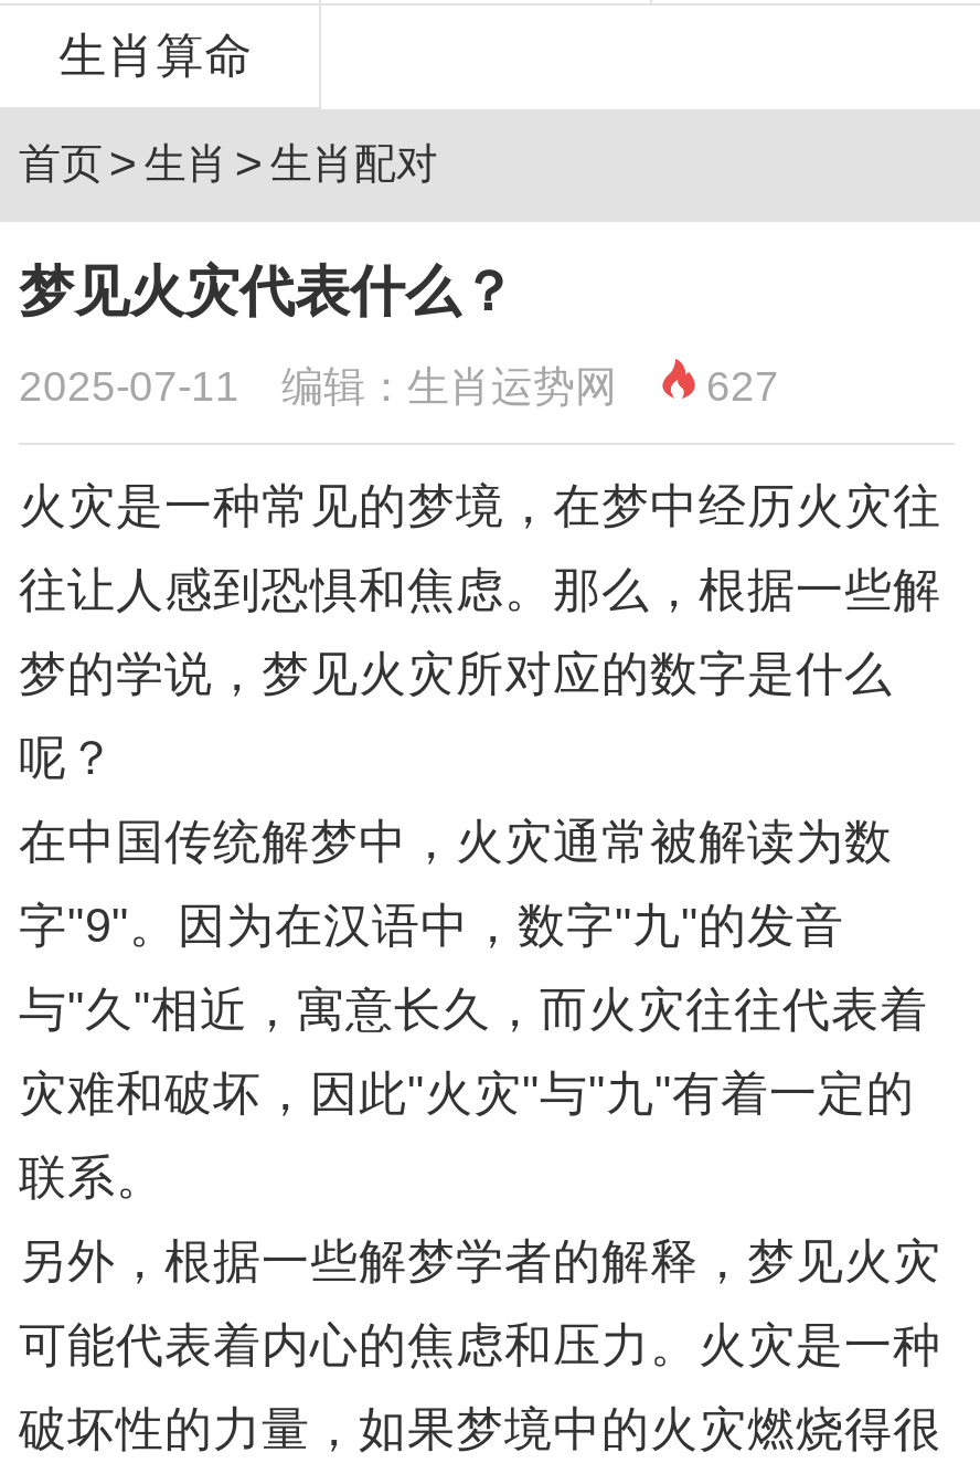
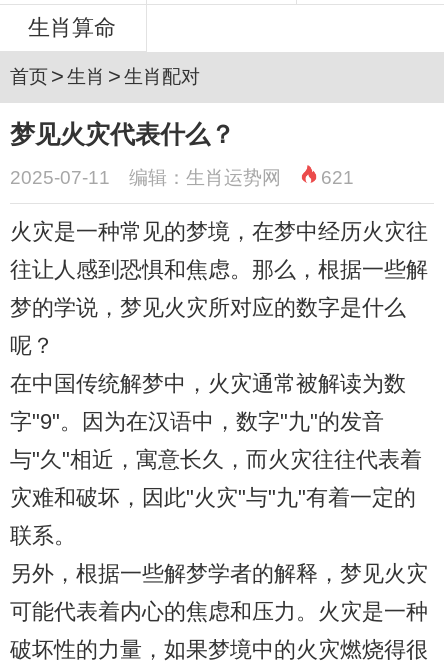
- 2025-07-11 编辑：生肖运势网 627
+ 2025-07-11 编辑：生肖运势网 621
